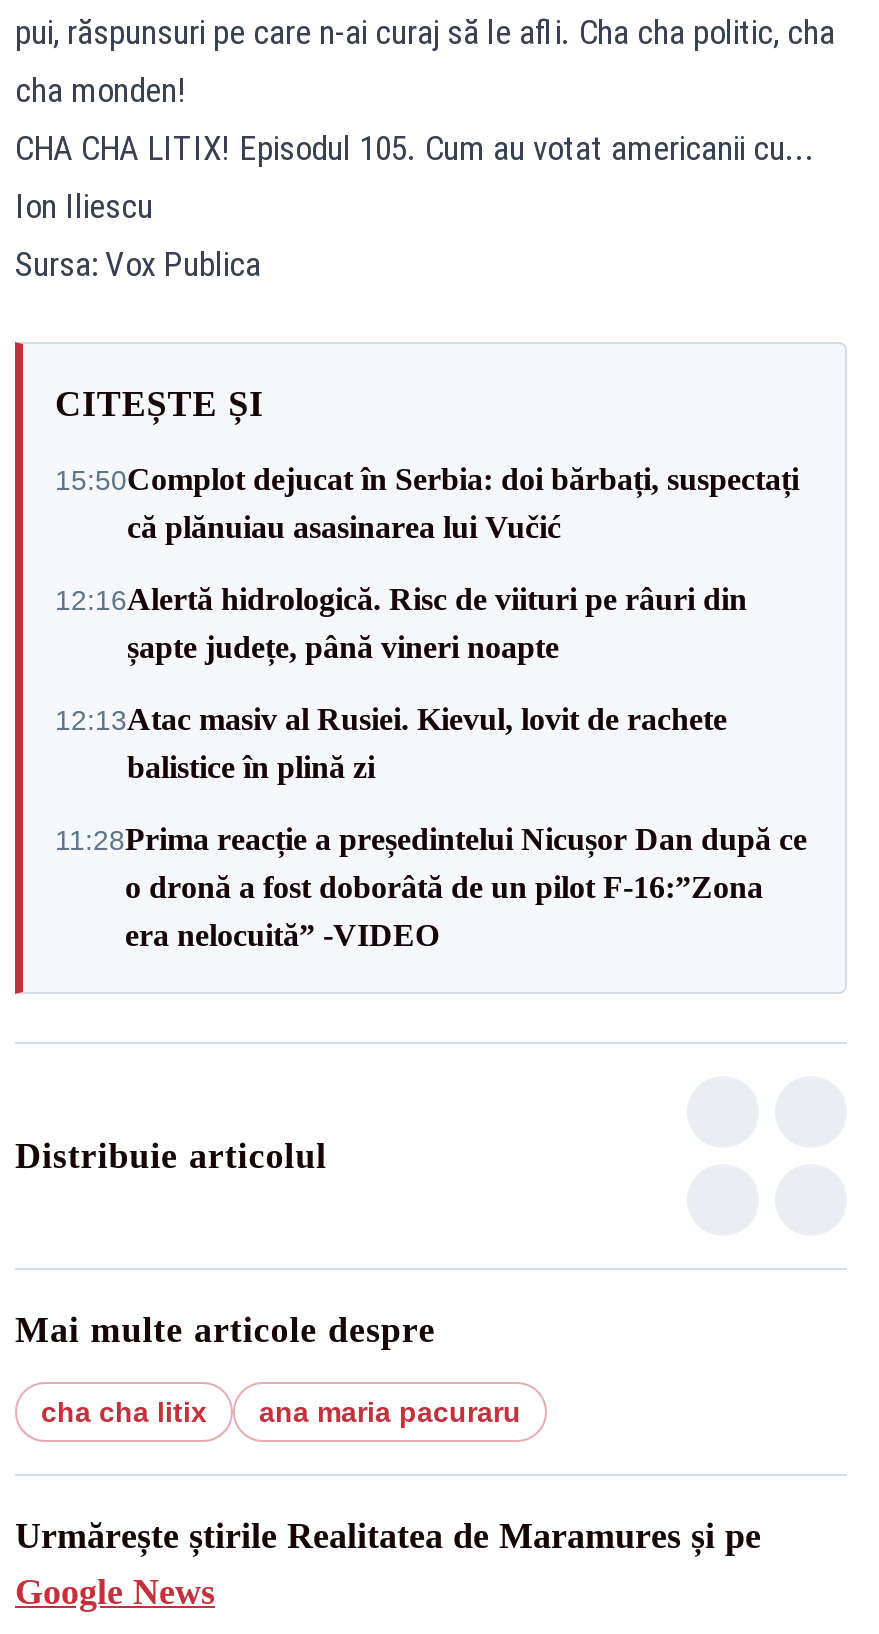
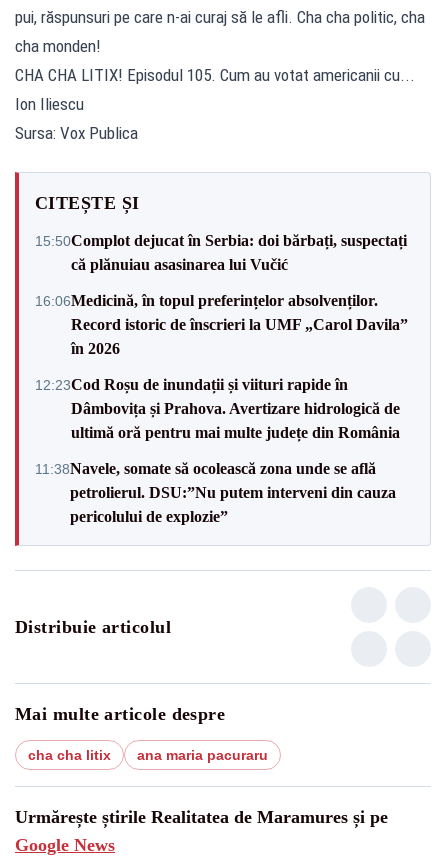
- 12:16Alertă hidrologică. Risc de viituri pe râuri din
- șapte județe, până vineri noapte
+ 16:06Medicină, în topul preferințelor absolvenților.
+ Record istoric de înscrieri la UMF „Carol Davila”
+ în 2026

- 12:13Atac masiv al Rusiei. Kievul, lovit de rachete
- balistice în plină zi
+ 12:23Cod Roșu de inundații și viituri rapide în
+ Dâmbovița și Prahova. Avertizare hidrologică de
+ ultimă oră pentru mai multe județe din România

- 11:28Prima reacție a președintelui Nicușor Dan după ce
- o dronă a fost doborâtă de un pilot F-16:”Zona
- era nelocuită” -VIDEO
+ 11:38Navele, somate să ocolească zona unde se află
+ petrolierul. DSU:”Nu putem interveni din cauza
+ pericolului de explozie”
